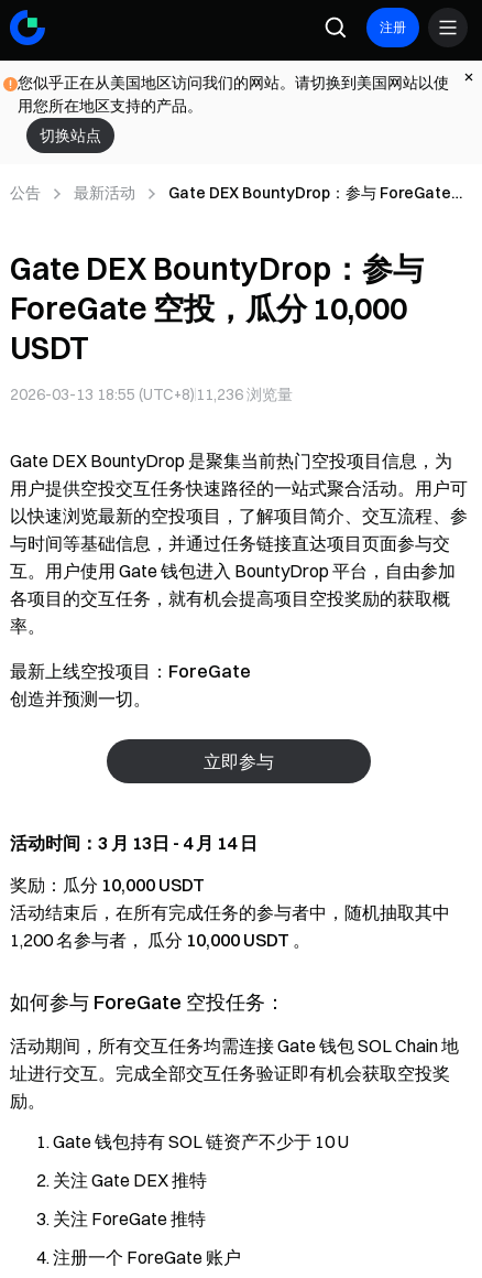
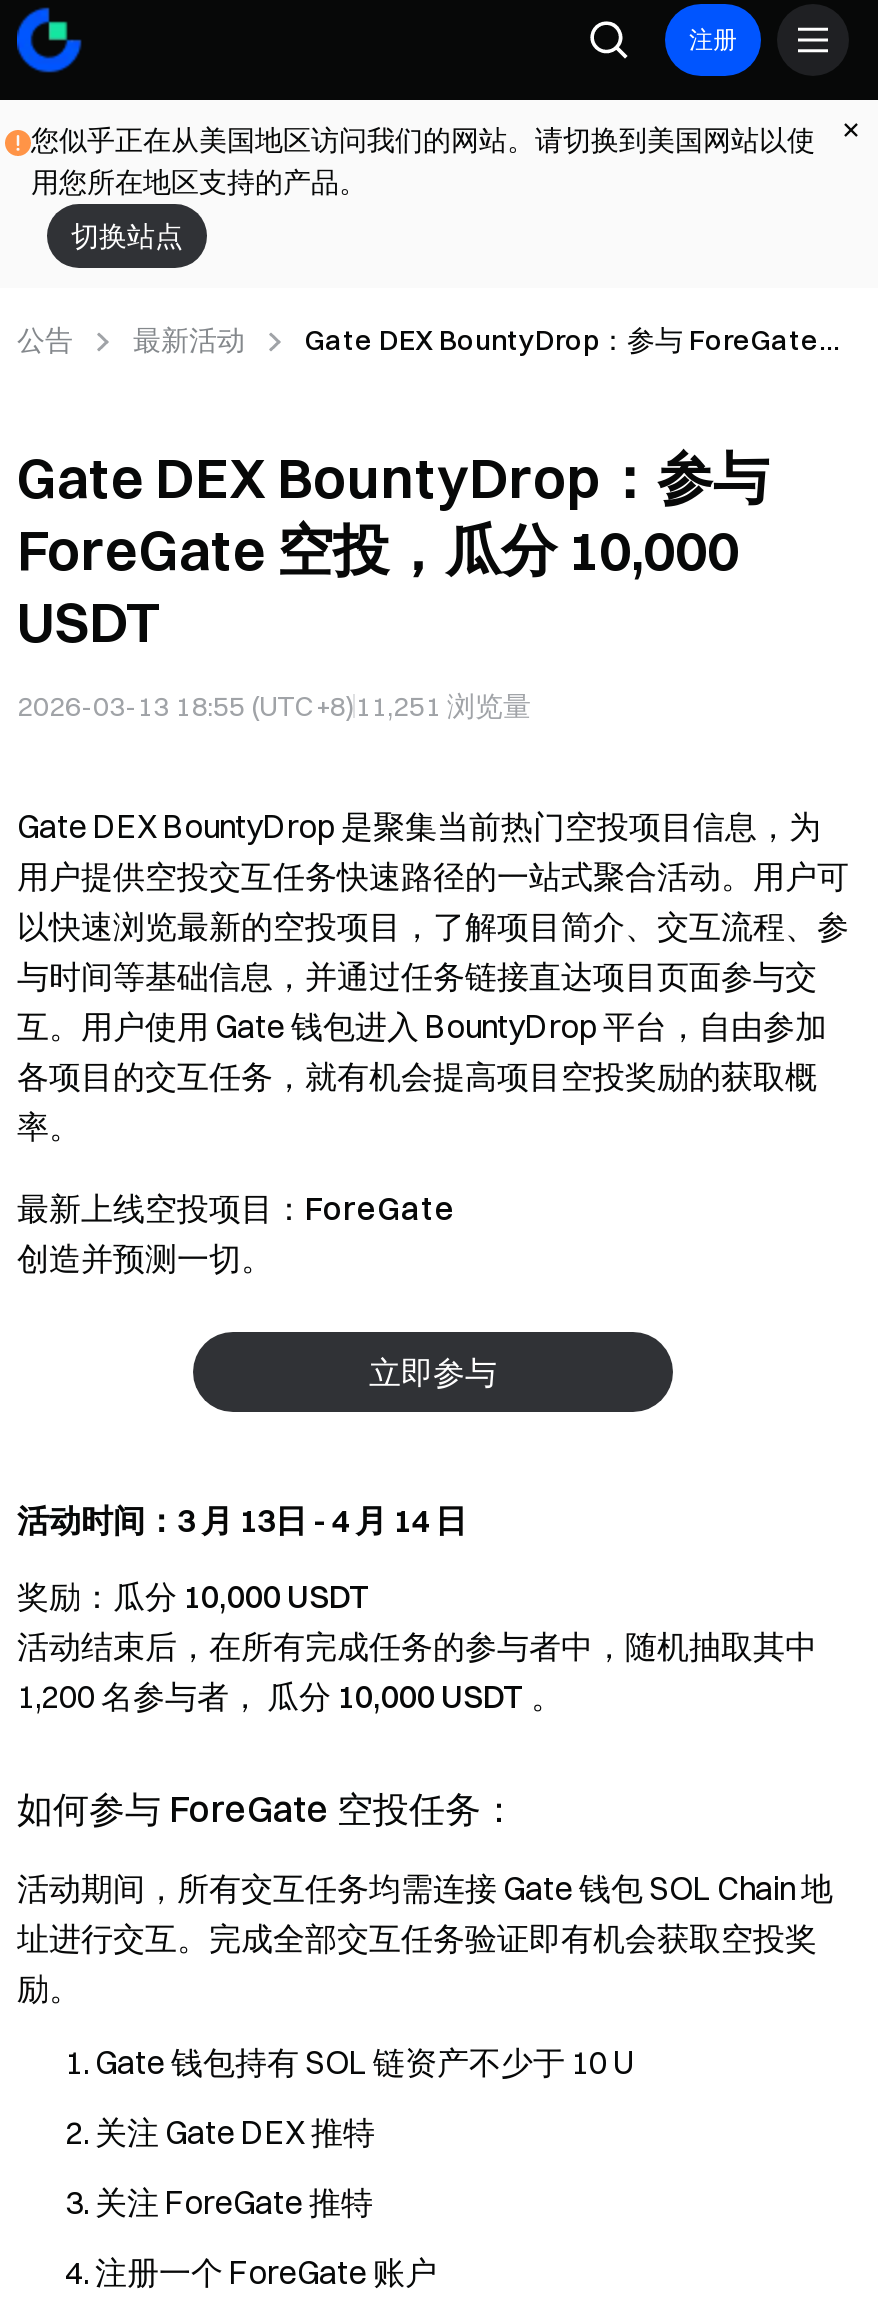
- 2026-03-13 18:55 (UTC+8)11,236浏览量
+ 2026-03-13 18:55 (UTC+8)11,251浏览量
